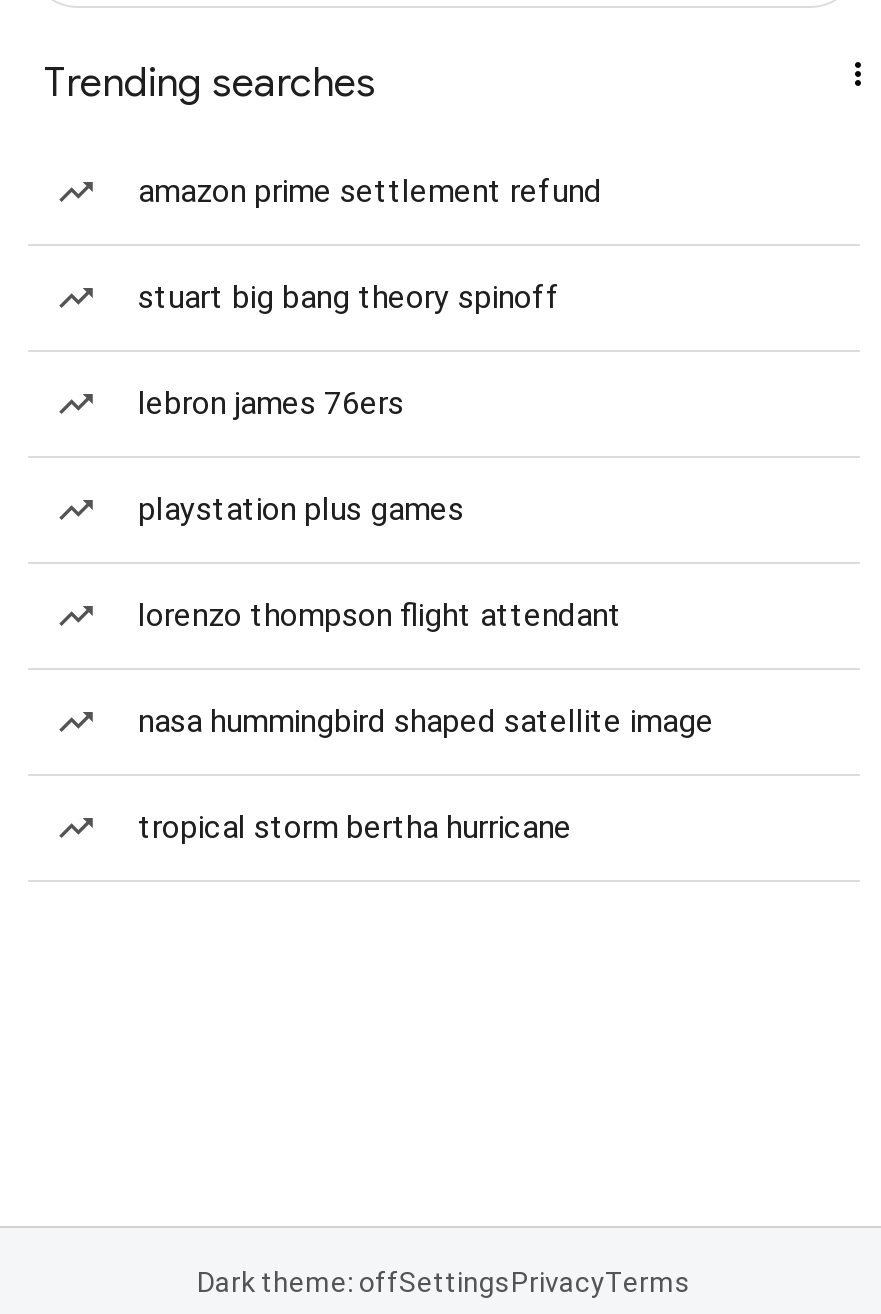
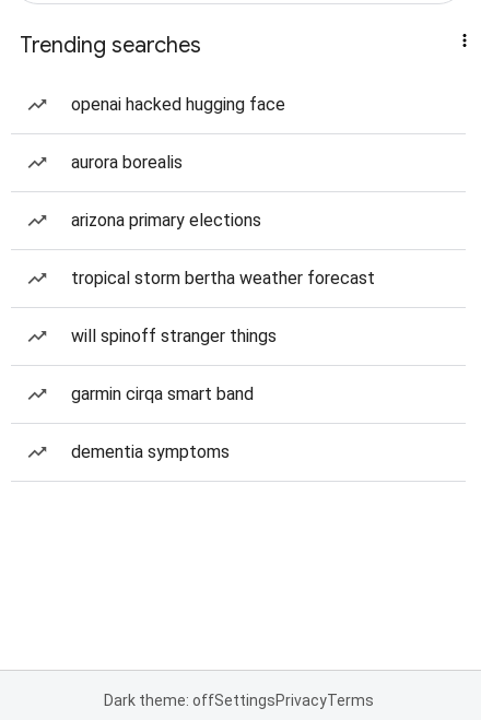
- amazon prime settlement refund
+ openai hacked hugging face

- stuart big bang theory spinoff
+ aurora borealis

- lebron james 76ers
+ arizona primary elections

- playstation plus games
+ tropical storm bertha weather forecast

- lorenzo thompson flight attendant
+ will spinoff stranger things

- nasa hummingbird shaped satellite image
+ garmin cirqa smart band

- tropical storm bertha hurricane
+ dementia symptoms
